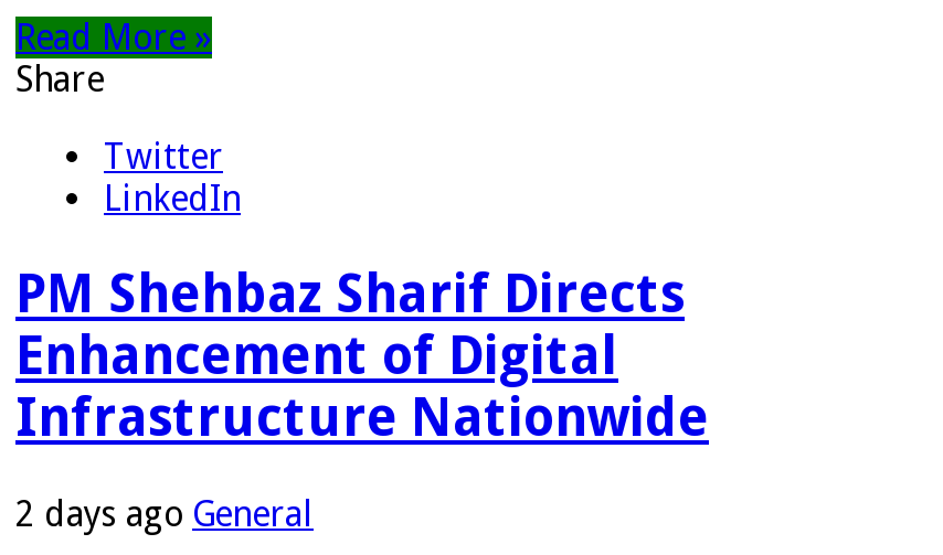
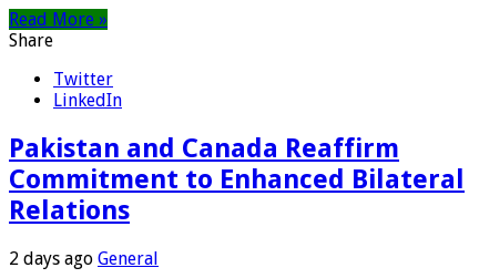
- PM Shehbaz Sharif Directs
- Enhancement of Digital
- Infrastructure Nationwide
+ Pakistan and Canada Reaffirm
+ Commitment to Enhanced Bilateral
+ Relations
